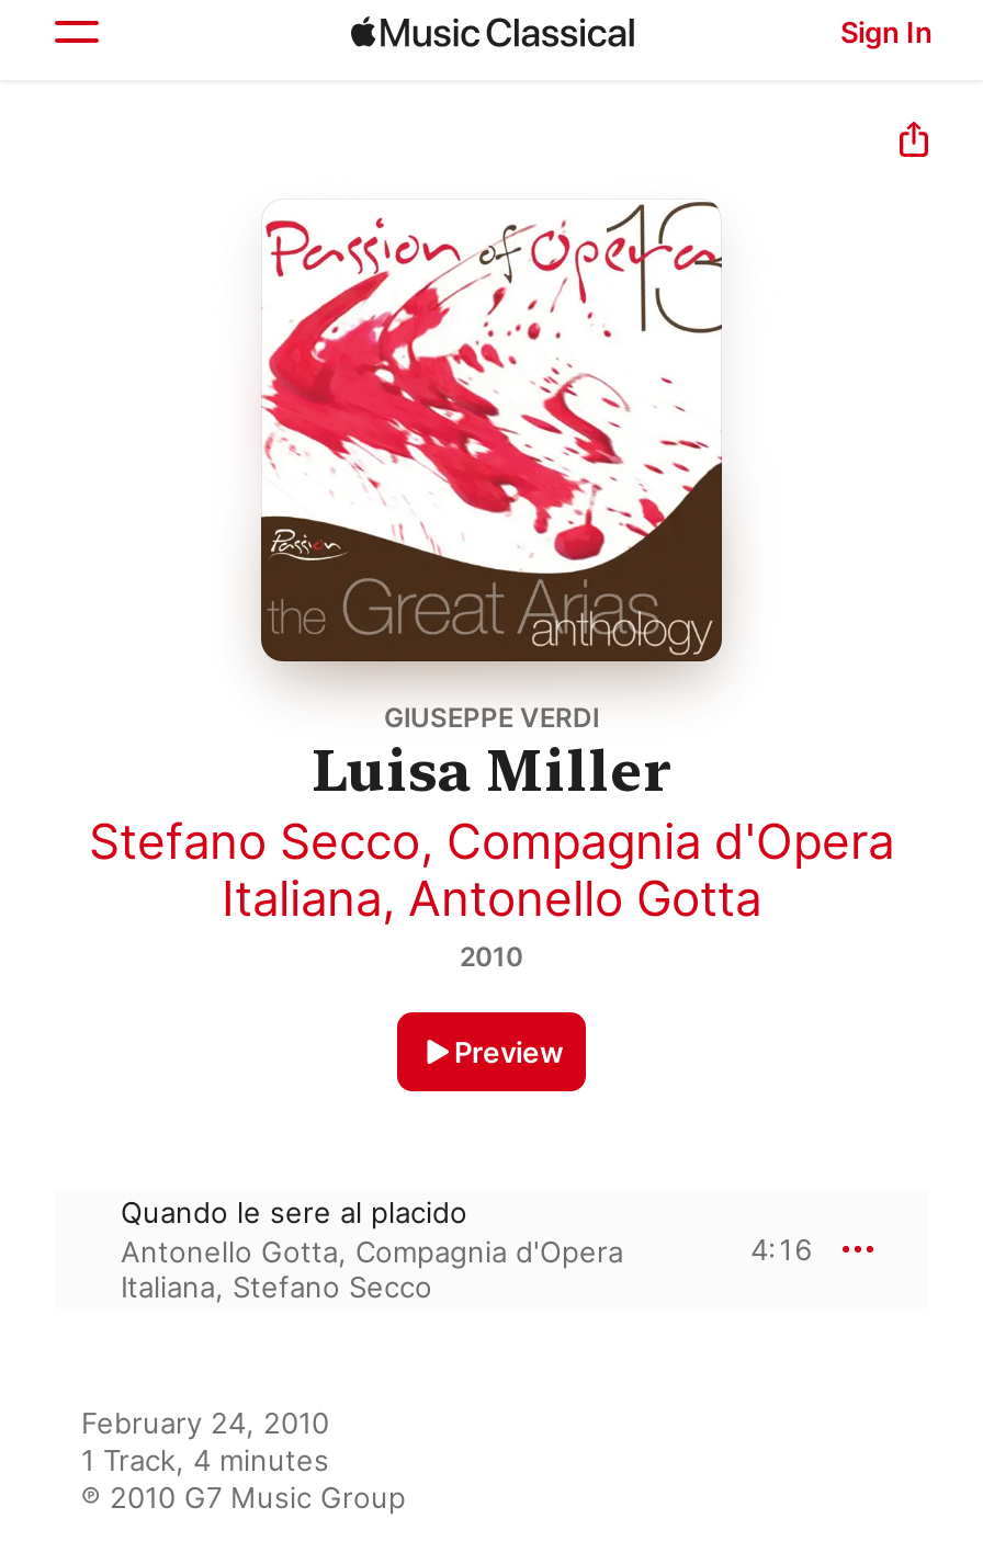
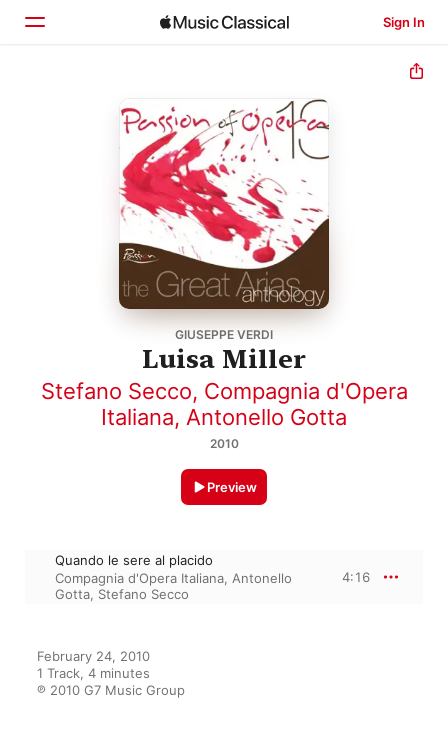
- Antonello Gotta, Compagnia d'Opera
- Italiana, Stefano Secco
+ Compagnia d'Opera Italiana, Antonello
+ Gotta, Stefano Secco
